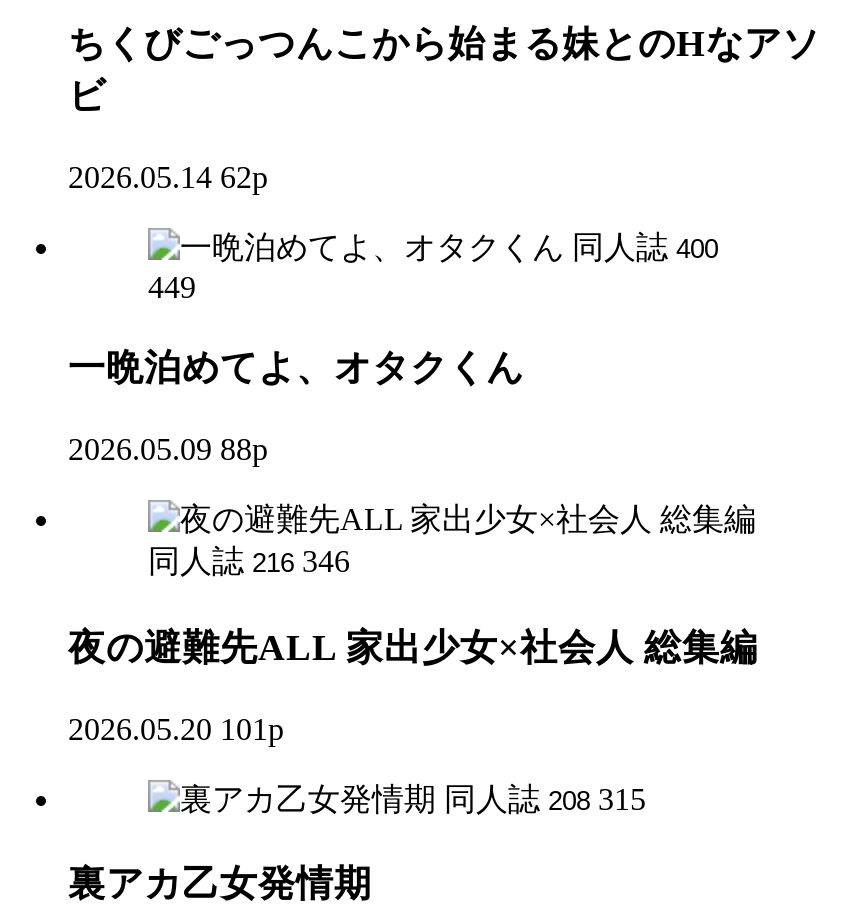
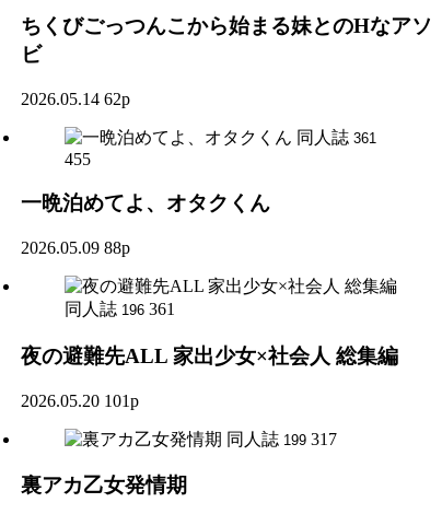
- 同人誌 400
+ 同人誌 361

- 449
+ 455

- 同人誌 216 346
+ 同人誌 196 361

- 同人誌 208 315
+ 同人誌 199 317
